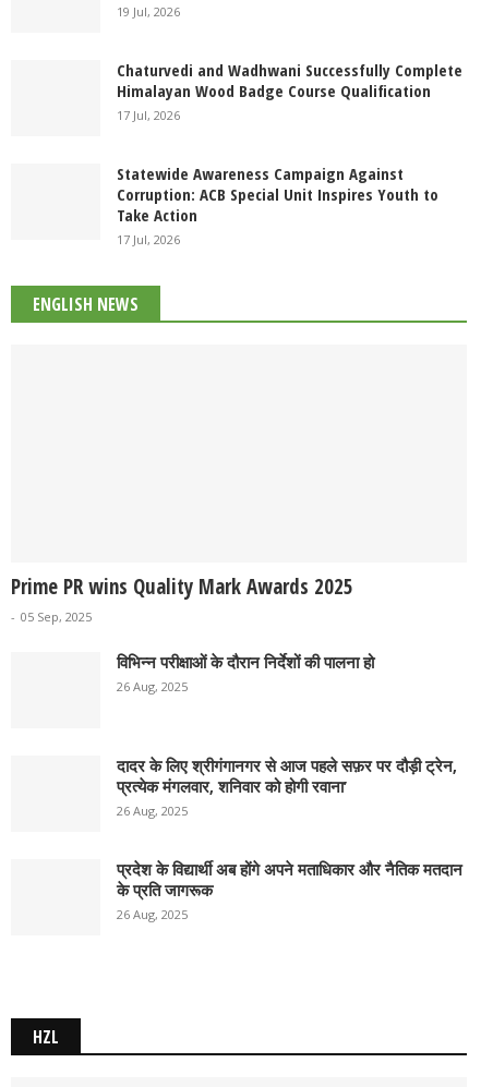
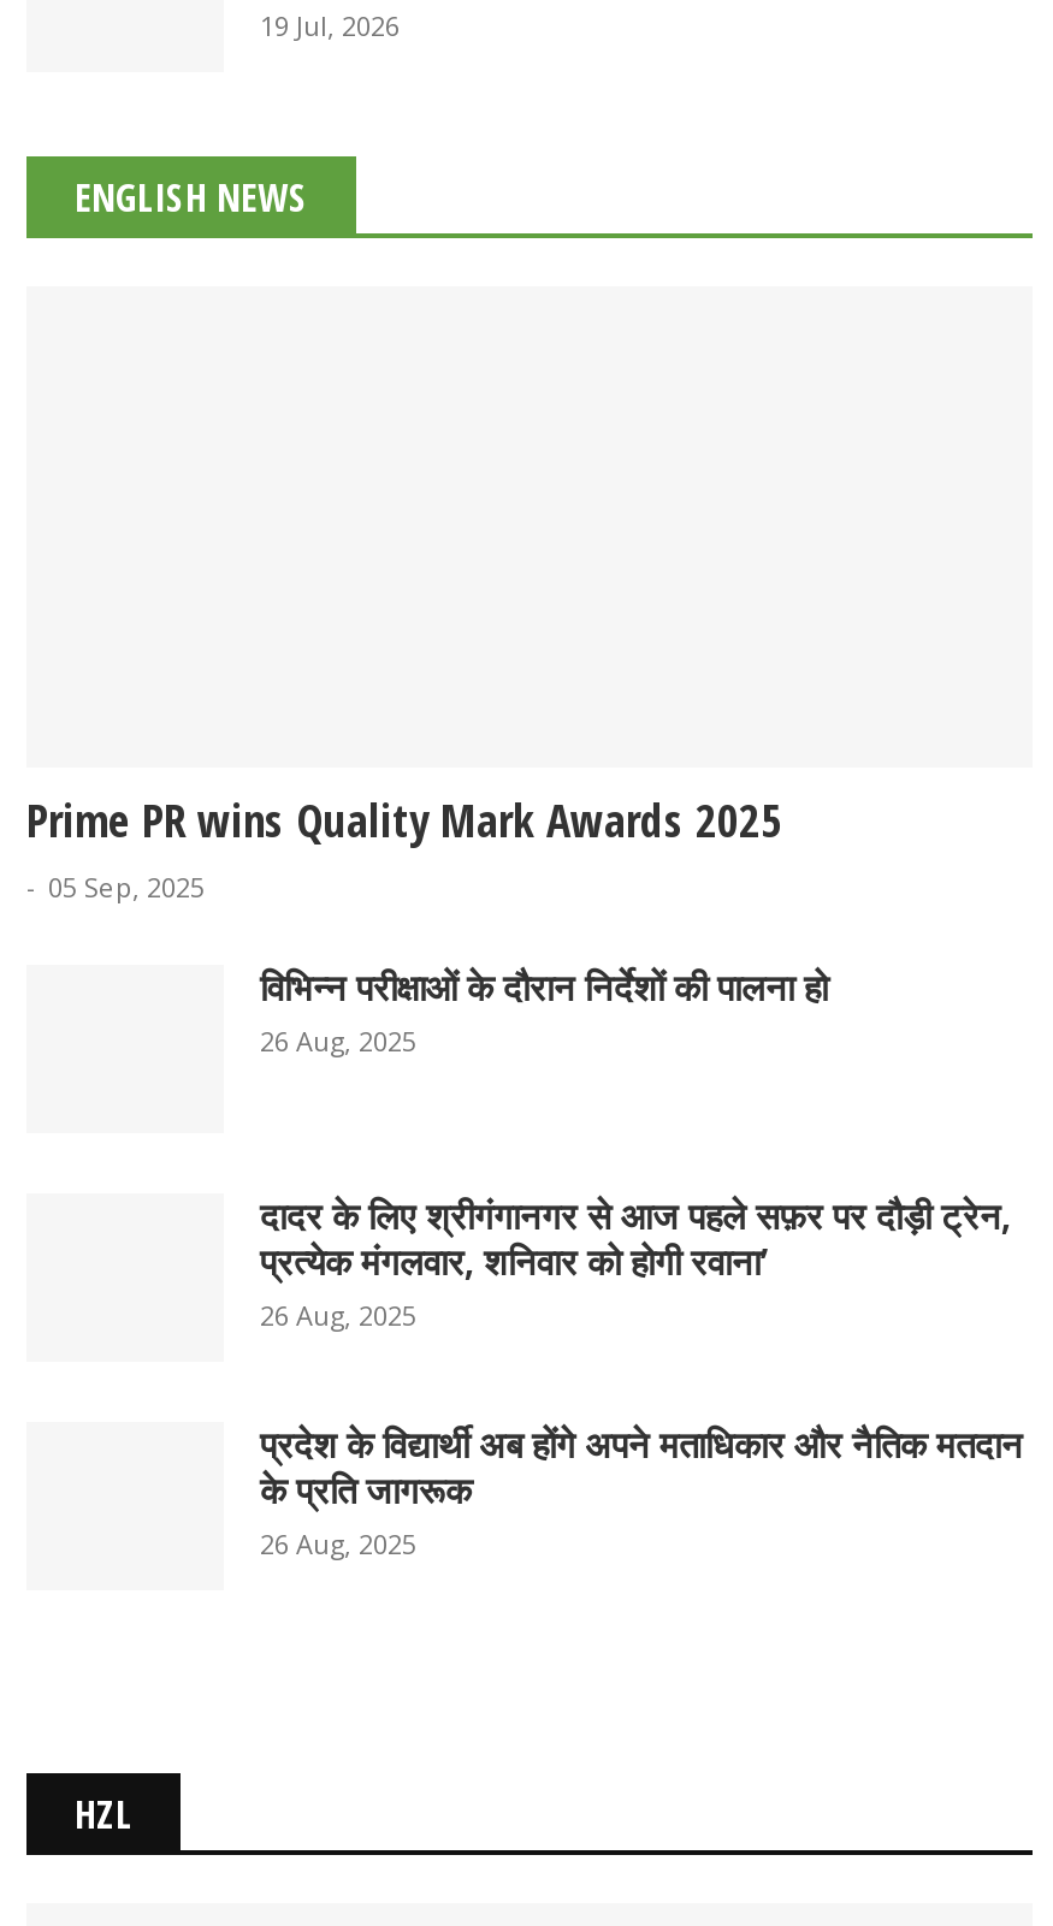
- Chaturvedi and Wadhwani Successfully Complete
- Himalayan Wood Badge Course Qualification
- 17 Jul, 2026
- Statewide Awareness Campaign Against
- Corruption: ACB Special Unit Inspires Youth to
- Take Action
- 17 Jul, 2026
